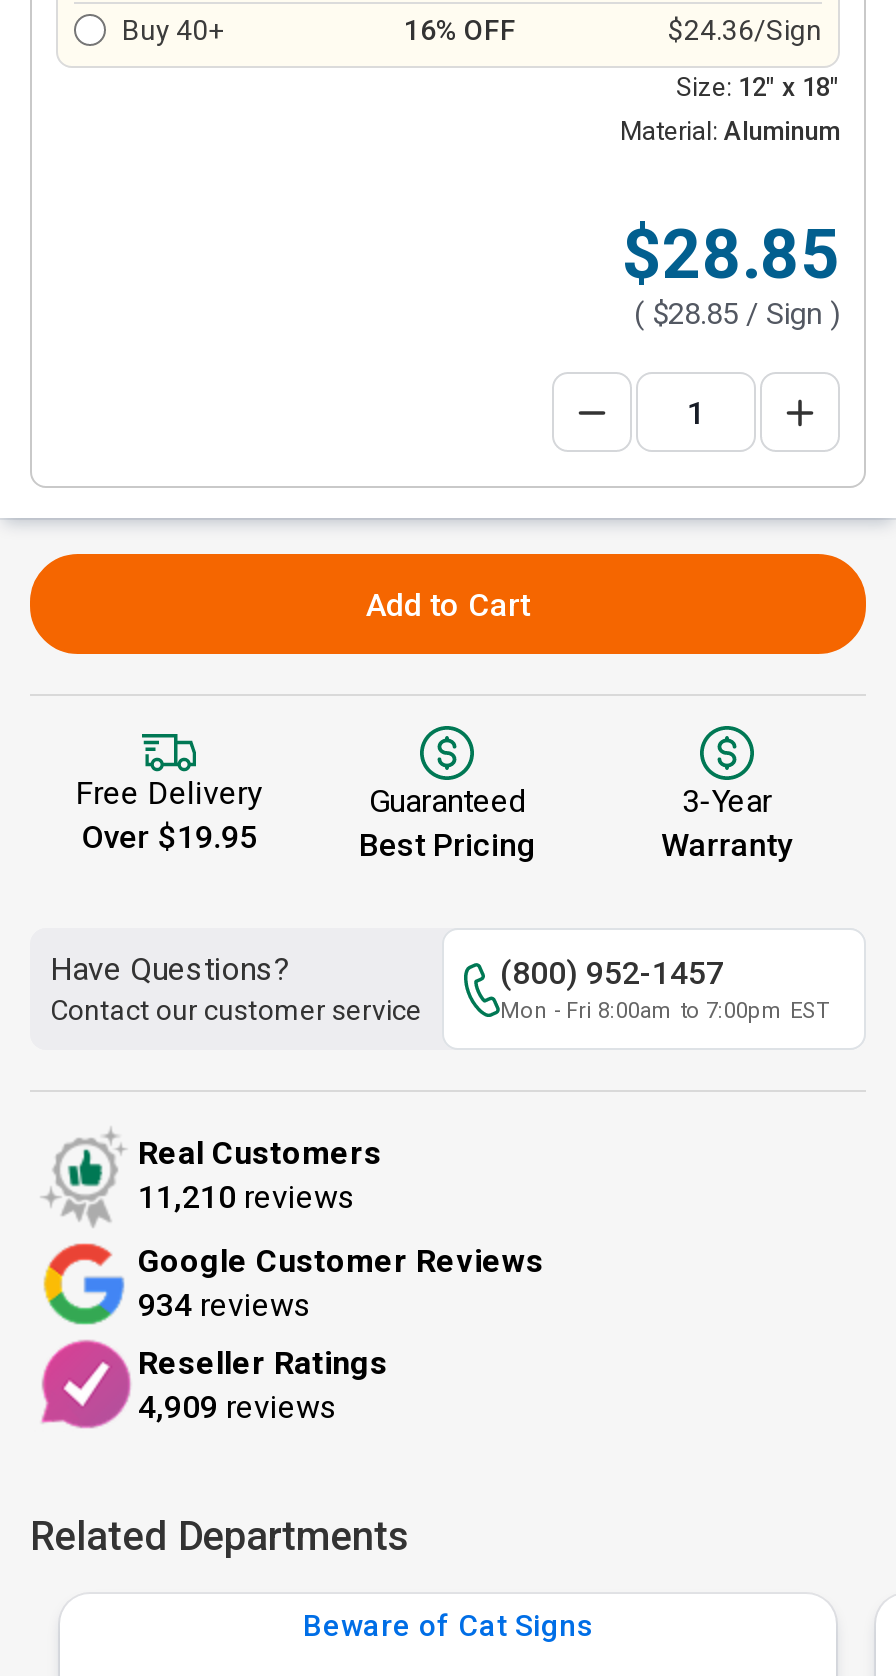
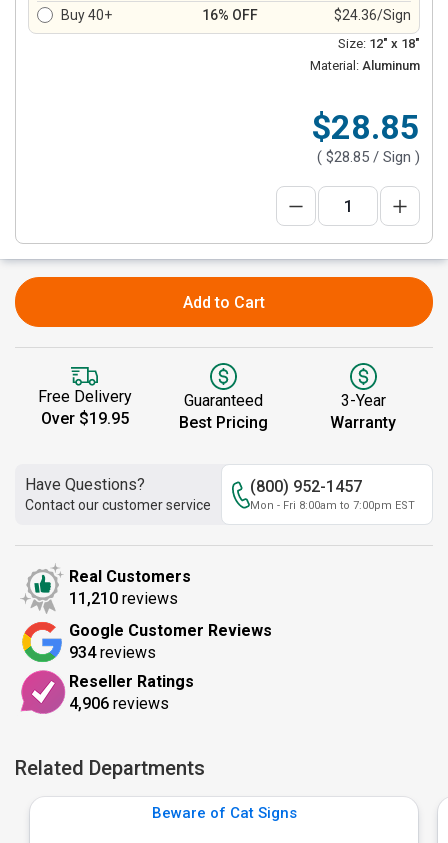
- 4,909 reviews
+ 4,906 reviews
